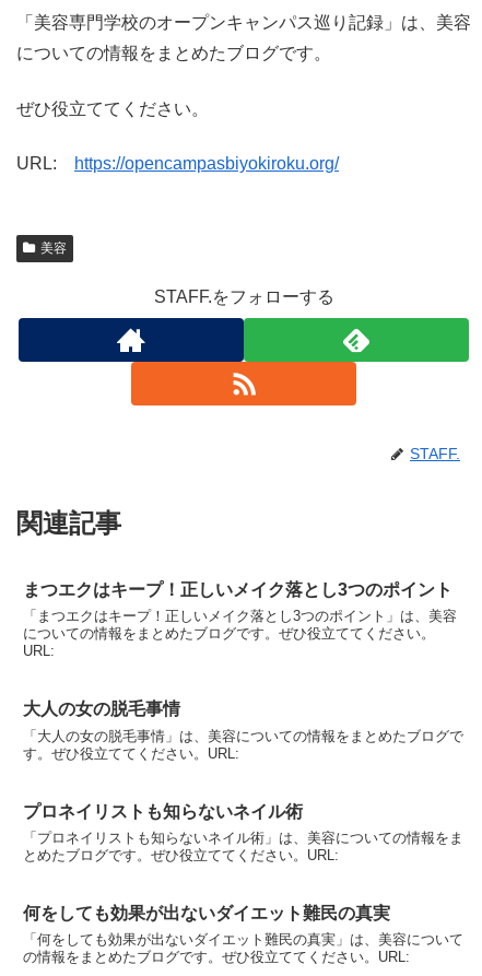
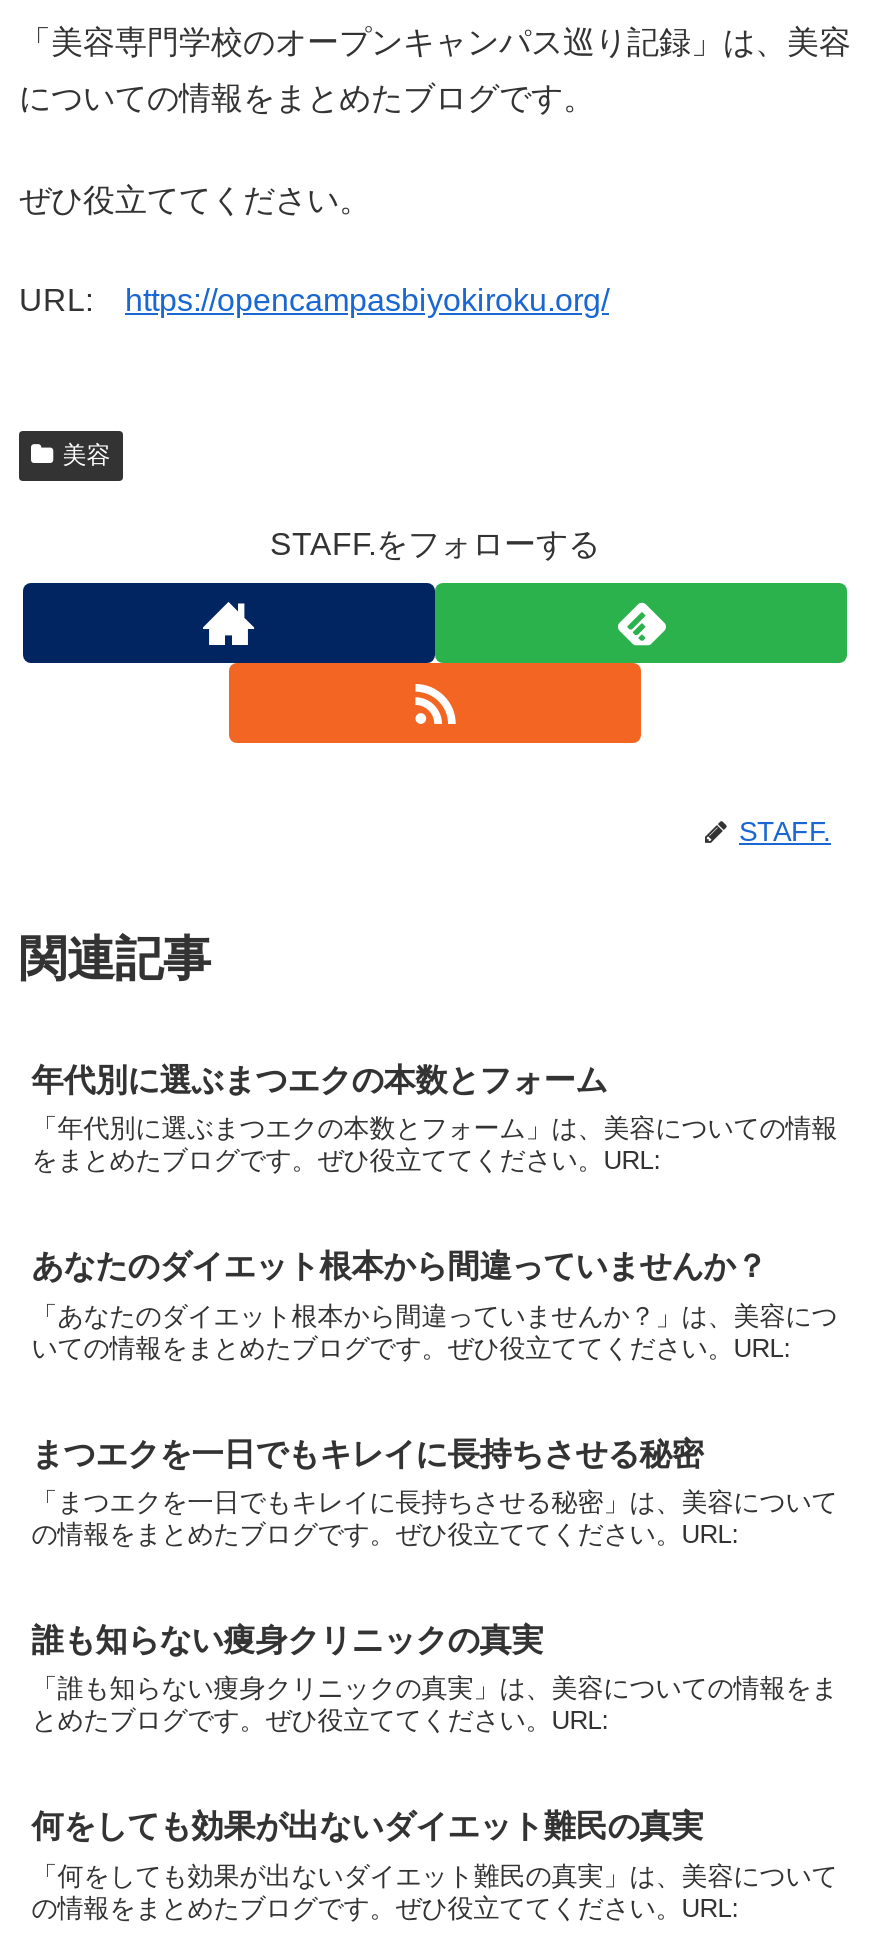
- まつエクはキープ！正しいメイク落とし3つのポイント
- 「まつエクはキープ！正しいメイク落とし3つのポイント」は、美容
- についての情報をまとめたブログです。ぜひ役立ててください。
- URL:
- 大人の女の脱毛事情
- 「大人の女の脱毛事情」は、美容についての情報をまとめたブログで
- す。ぜひ役立ててください。URL:
- プロネイリストも知らないネイル術
- 「プロネイリストも知らないネイル術」は、美容についての情報をま
+ 年代別に選ぶまつエクの本数とフォーム
+ 「年代別に選ぶまつエクの本数とフォーム」は、美容についての情報
+ をまとめたブログです。ぜひ役立ててください。URL:
+ あなたのダイエット根本から間違っていませんか？
+ 「あなたのダイエット根本から間違っていませんか？」は、美容につ
+ いての情報をまとめたブログです。ぜひ役立ててください。URL:
+ まつエクを一日でもキレイに長持ちさせる秘密
+ 「まつエクを一日でもキレイに長持ちさせる秘密」は、美容について
+ の情報をまとめたブログです。ぜひ役立ててください。URL:
+ 誰も知らない痩身クリニックの真実
+ 「誰も知らない痩身クリニックの真実」は、美容についての情報をま
